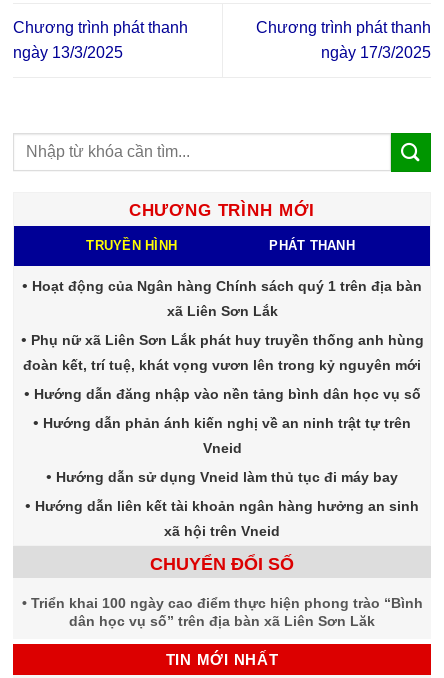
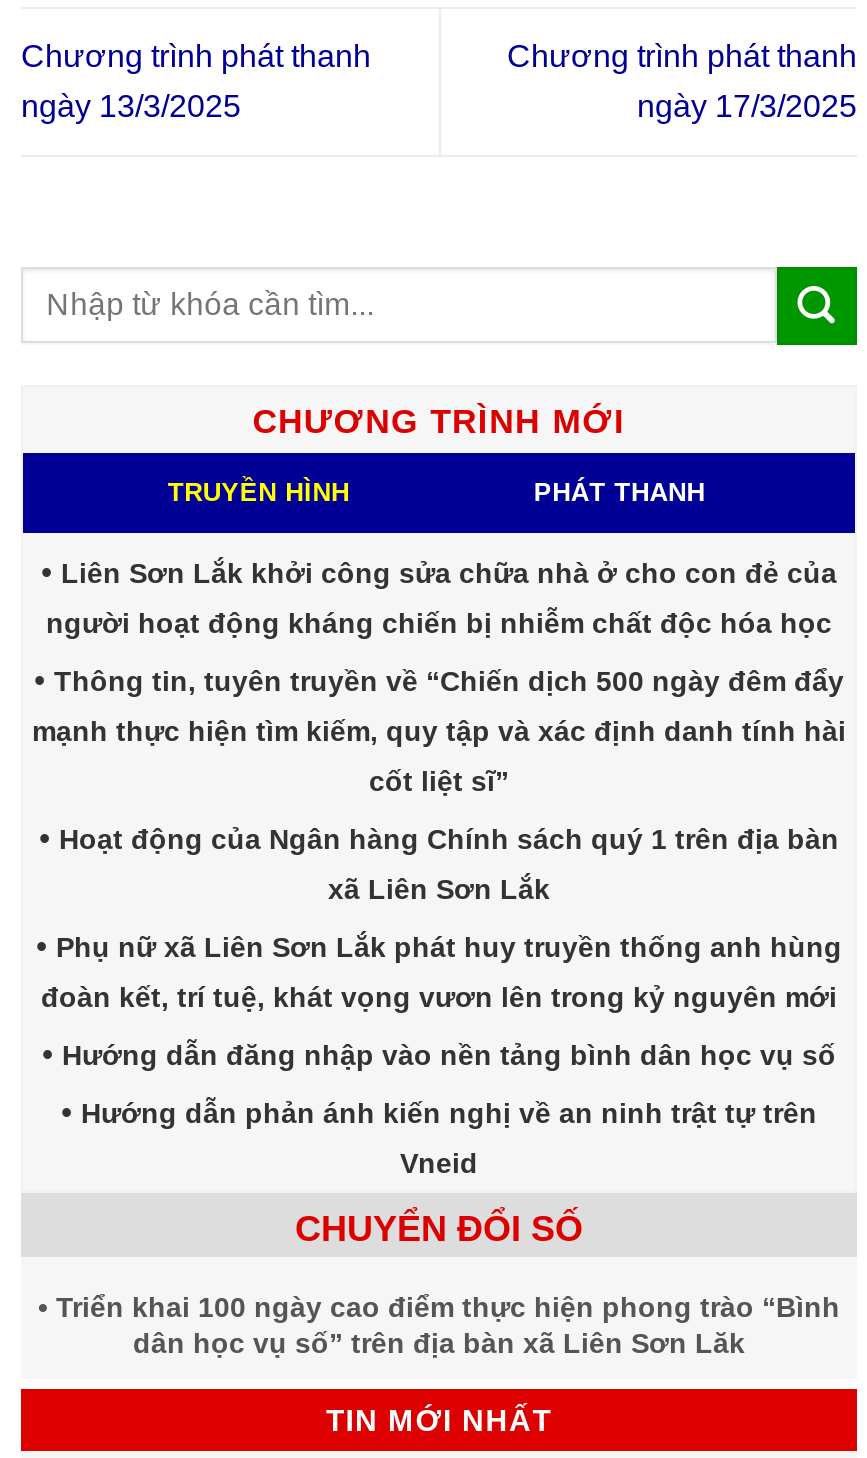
+ Liên Sơn Lắk khởi công sửa chữa nhà ở cho con đẻ của
+ người hoạt động kháng chiến bị nhiễm chất độc hóa học
+ Thông tin, tuyên truyền về “Chiến dịch 500 ngày đêm đẩy
+ mạnh thực hiện tìm kiếm, quy tập và xác định danh tính hài
+ cốt liệt sĩ”

moved down: Hoạt động của Ngân hàng Chính sách quý 1 trên địa bàn | xã Liên Sơn Lắk | Phụ nữ xã Liên Sơn Lắk phát huy truyền thống anh hùng | đoàn kết, trí tuệ, khát vọng vươn lên trong kỷ nguyên mới | Hướng dẫn đăng nhập vào nền tảng bình dân học vụ số | Hướng dẫn phản ánh kiến nghị về an ninh trật tự trên | Vneid

- Hướng dẫn sử dụng Vneid làm thủ tục đi máy bay
- Hướng dẫn liên kết tài khoản ngân hàng hưởng an sinh
- xã hội trên Vneid
